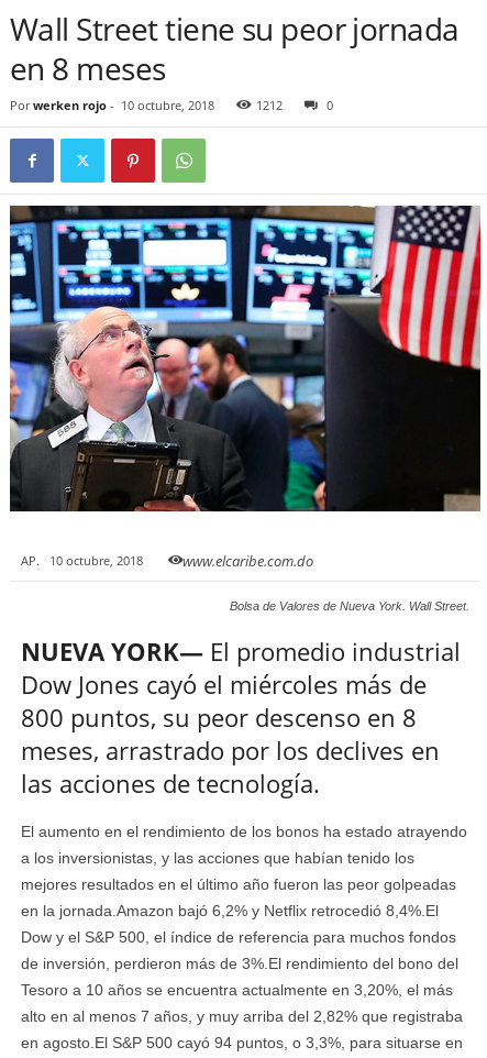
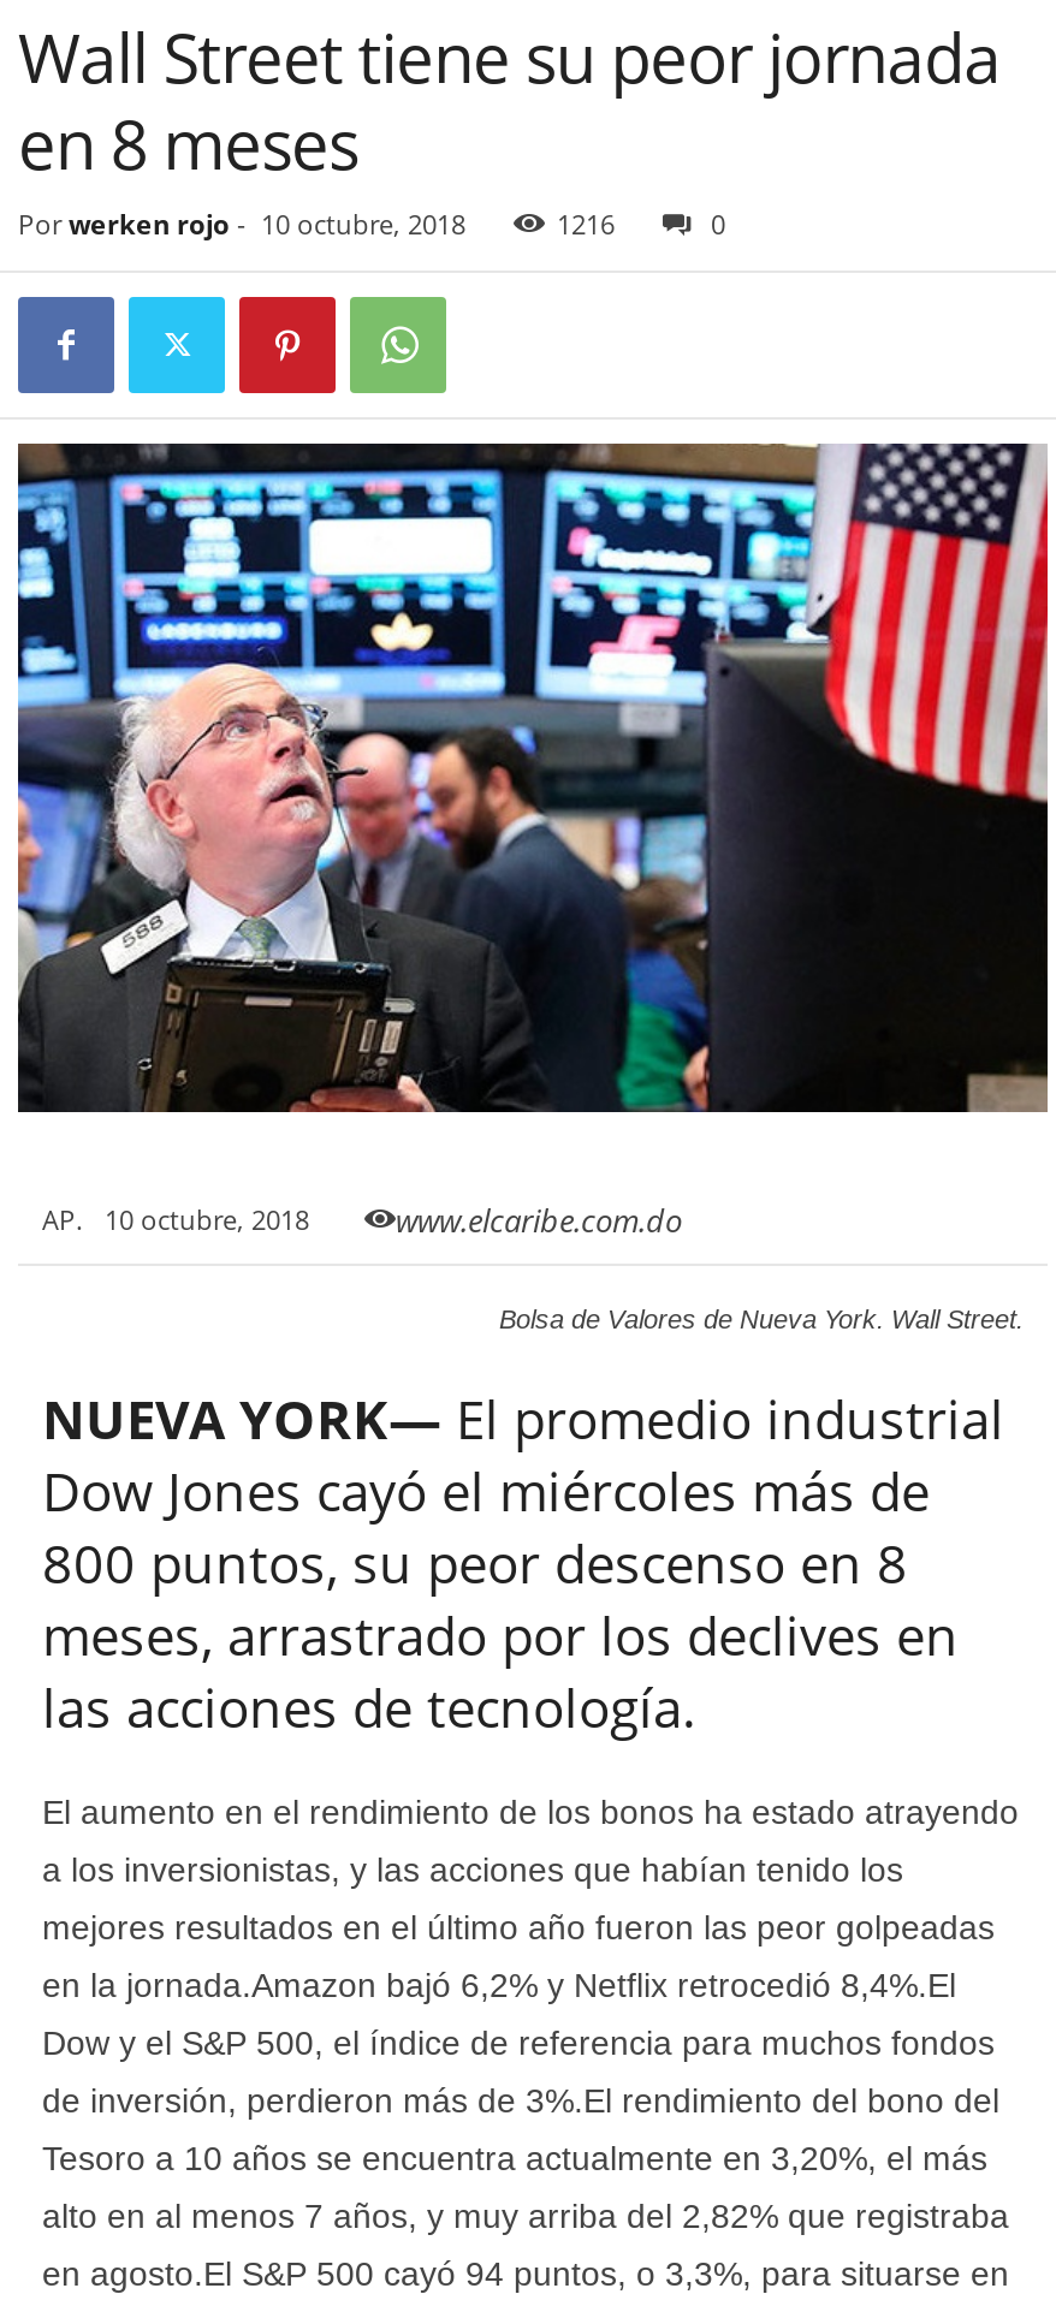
- 1212
+ 1216
